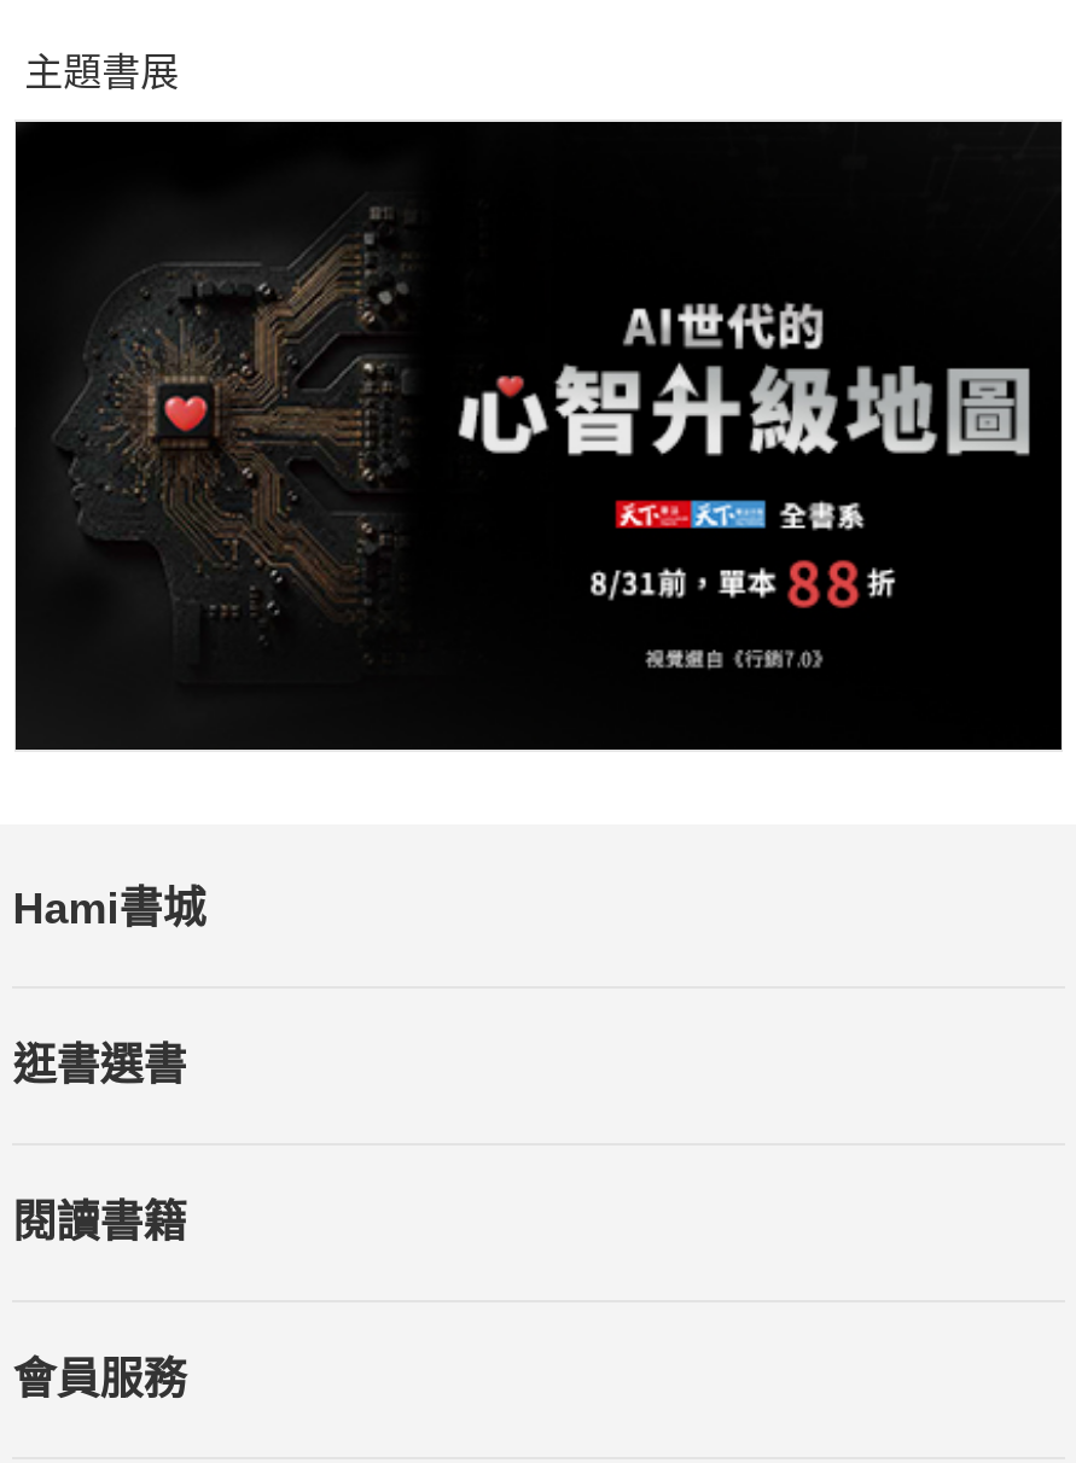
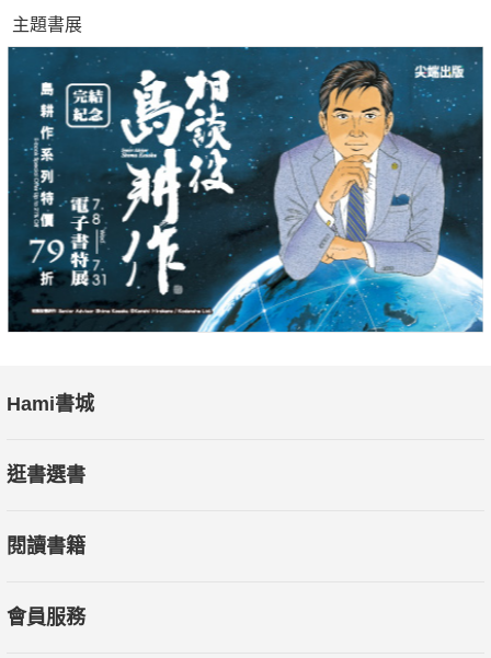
- [image]
+ [image]
